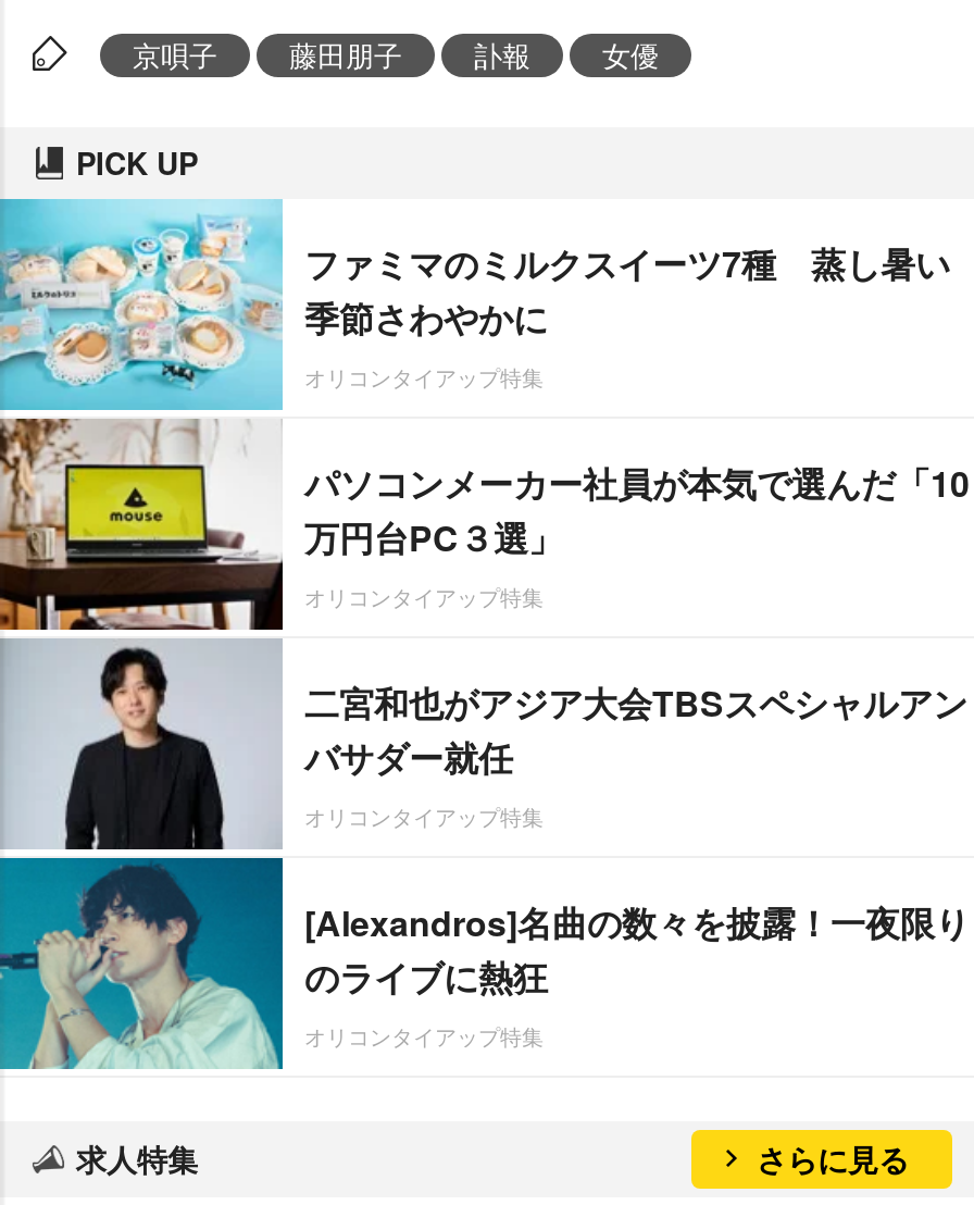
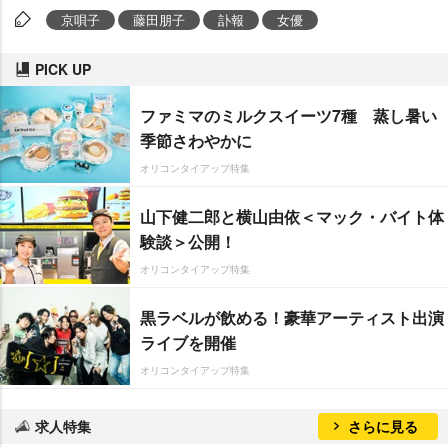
- [image]
- パソコンメーカー社員が本気で選んだ「10
- 万円台PC３選」
+ [image]
+ 山下健二郎と横山由依＜マック・バイト体
+ 験談＞公開！

- 二宮和也がアジア大会TBSスペシャルアン
- バサダー就任
- オリコンタイアップ特集
- [Alexandros]名曲の数々を披露！一夜限り
- のライブに熱狂
+ 黒ラベルが飲める！豪華アーティスト出演
+ ライブを開催
